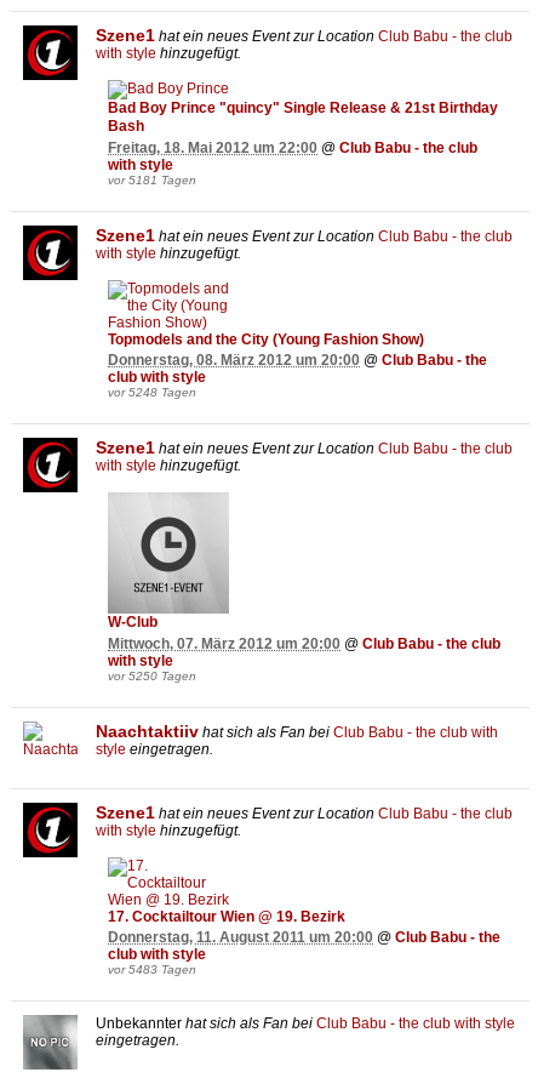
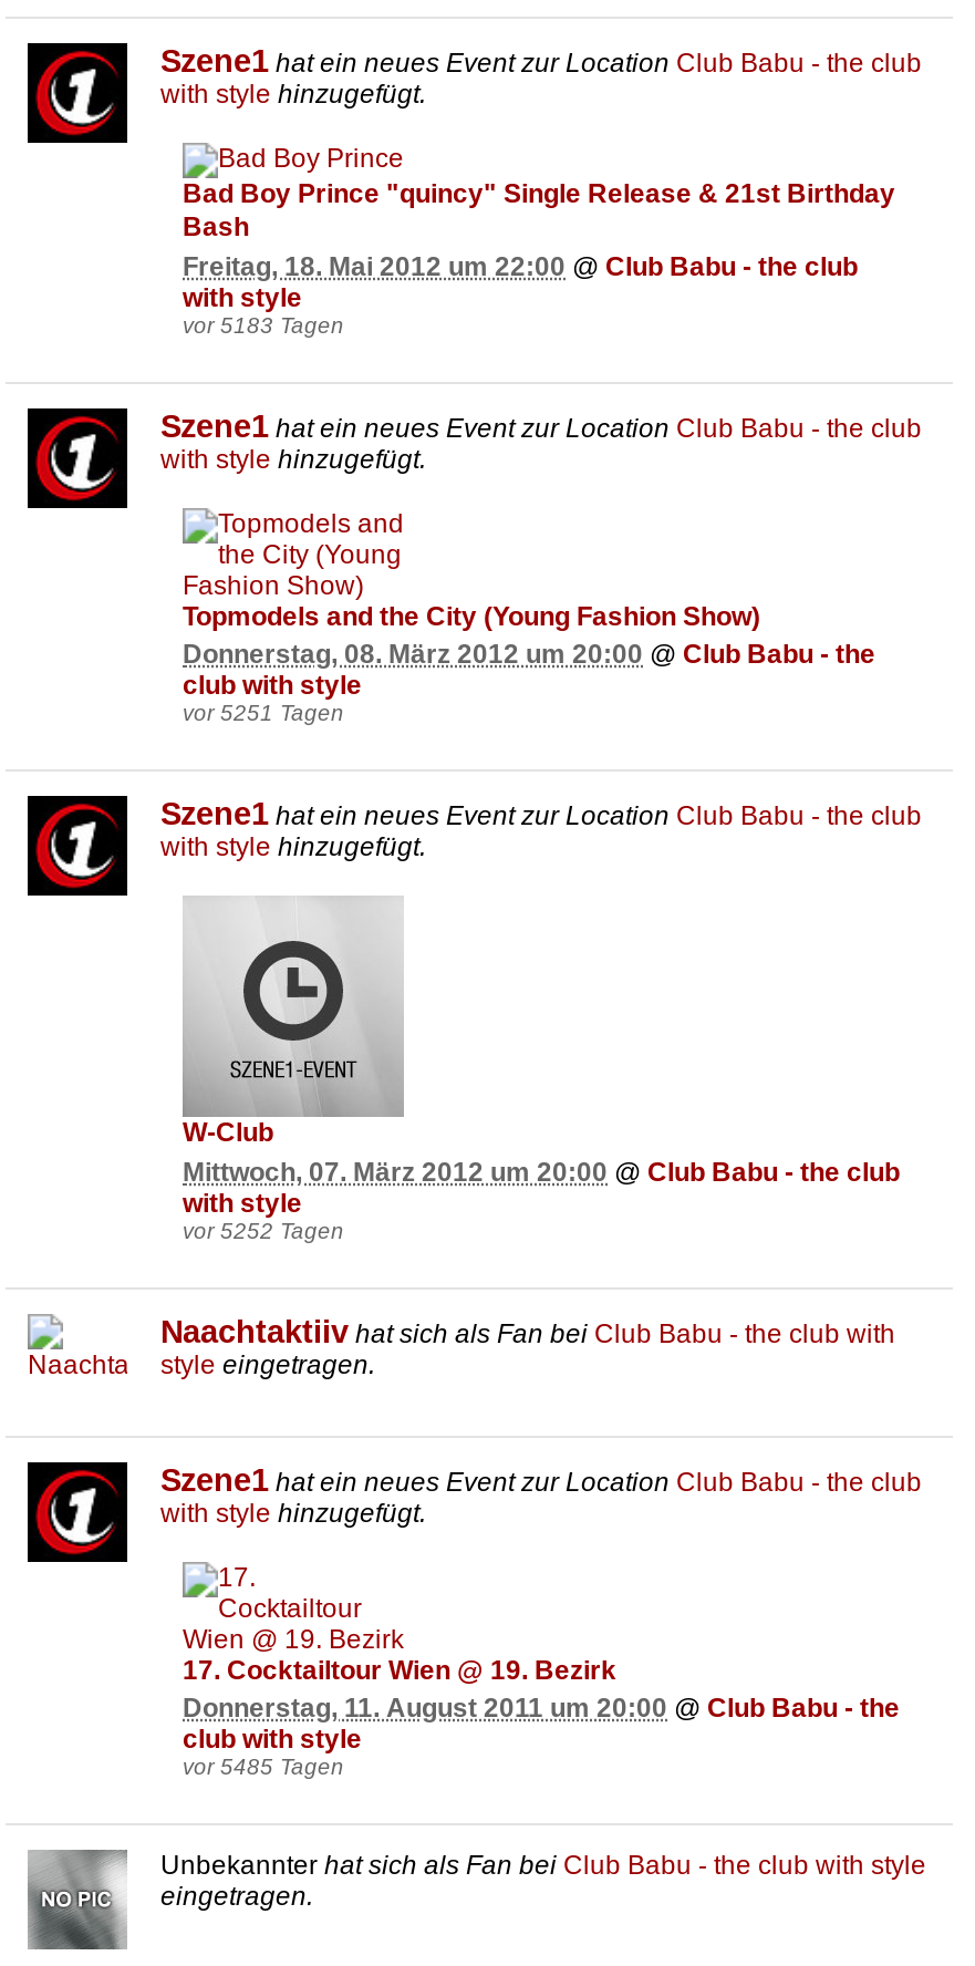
- vor 5181 Tagen
+ vor 5183 Tagen

- vor 5248 Tagen
+ vor 5251 Tagen

- vor 5250 Tagen
+ vor 5252 Tagen

- vor 5483 Tagen
+ vor 5485 Tagen
